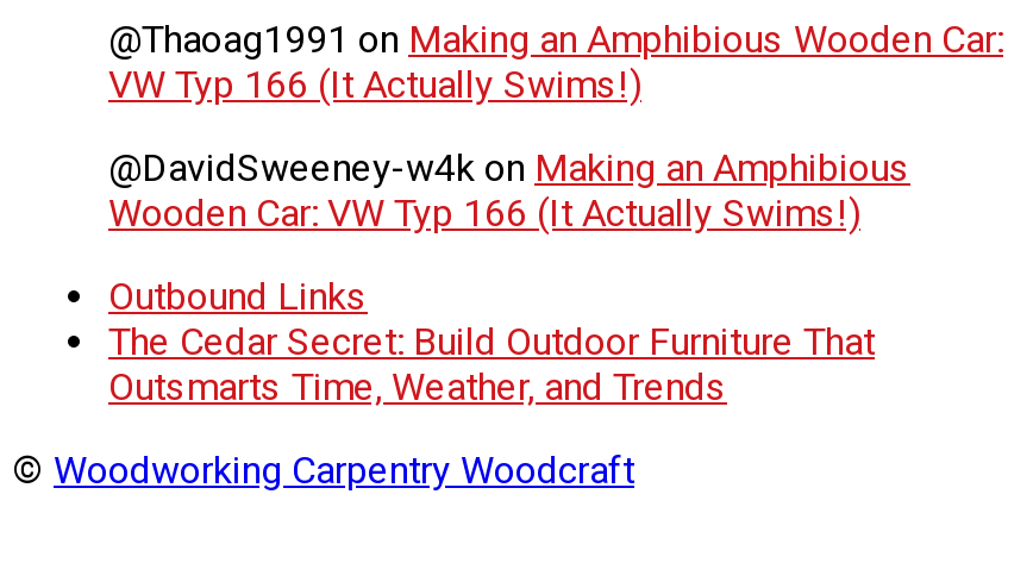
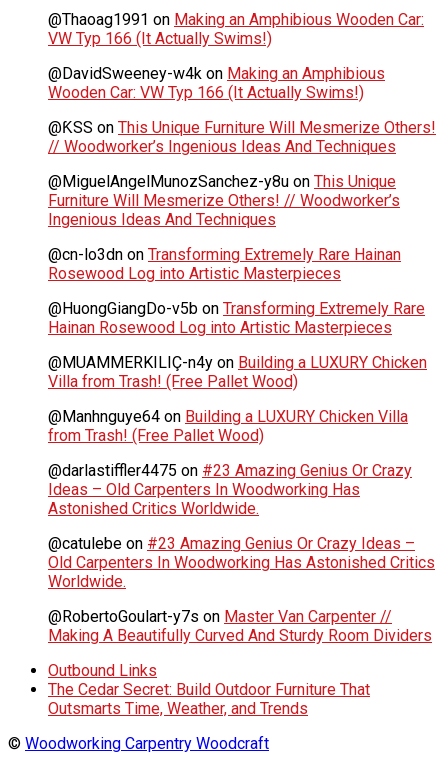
+ @ƘSS on This Unique Furniture Will Mesmerize Others!
+ // Woodworker’s Ingenious Ideas And Techniques
+ @MiguelAngelMunozSanchez-y8u on This Unique
+ Furniture Will Mesmerize Others! // Woodworker’s
+ Ingenious Ideas And Techniques
+ @cn-lo3dn on Transforming Extremely Rare Hainan
+ Rosewood Log into Artistic Masterpieces
+ @HuongGiangDo-v5b on Transforming Extremely Rare
+ Hainan Rosewood Log into Artistic Masterpieces
+ @MUAMMERKILIÇ-n4y on Building a LUXURY Chicken
+ Villa from Trash! (Free Pallet Wood)
+ @Manhnguye64 on Building a LUXURY Chicken Villa
+ from Trash! (Free Pallet Wood)
+ @darlastiffler4475 on #23 Amazing Genius Or Crazy
+ Ideas – Old Carpenters In Woodworking Has
+ Astonished Critics Worldwide.
+ @catulebe on #23 Amazing Genius Or Crazy Ideas –
+ Old Carpenters In Woodworking Has Astonished Critics
+ Worldwide.
+ @RobertoGoulart-y7s on Master Van Carpenter //
+ Making A Beautifully Curved And Sturdy Room Dividers
